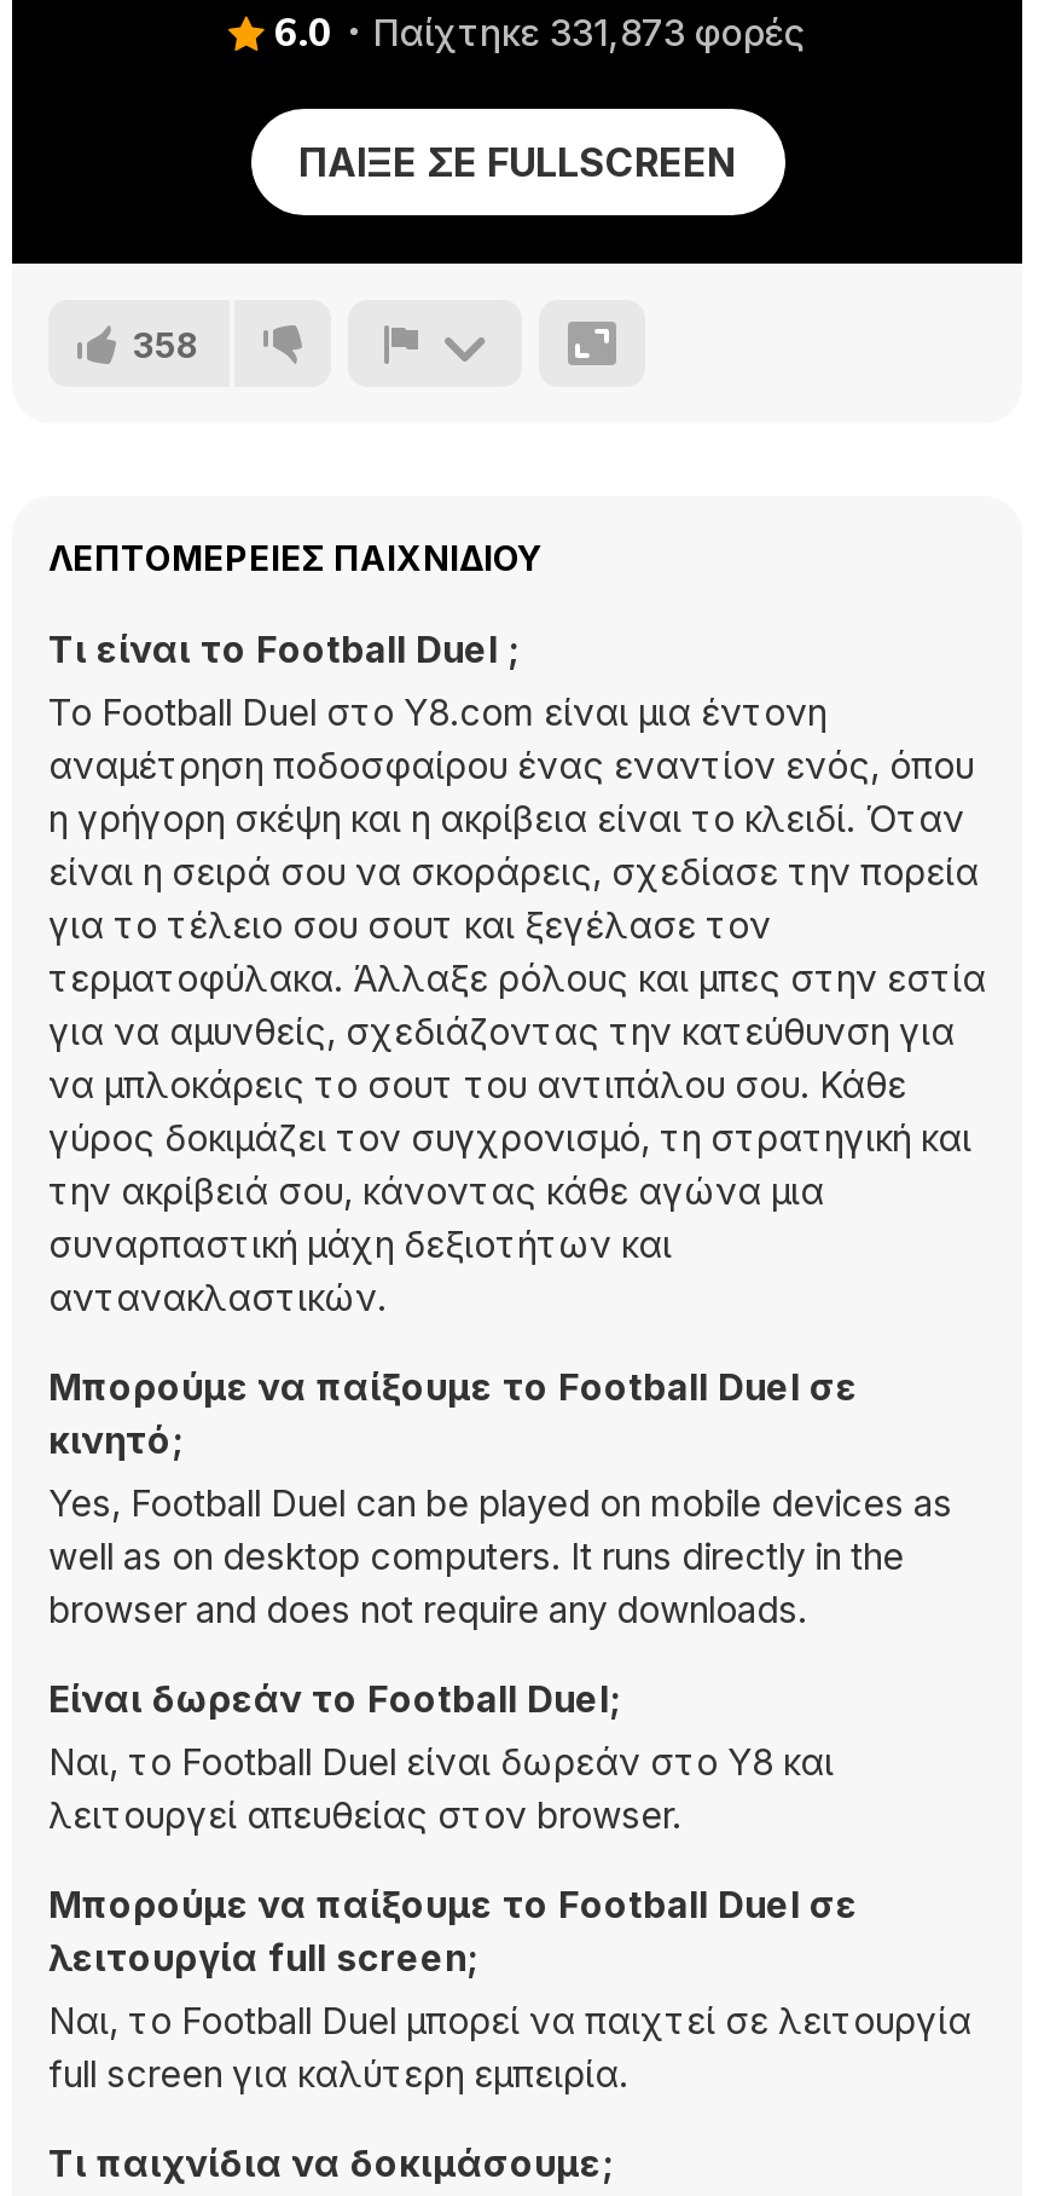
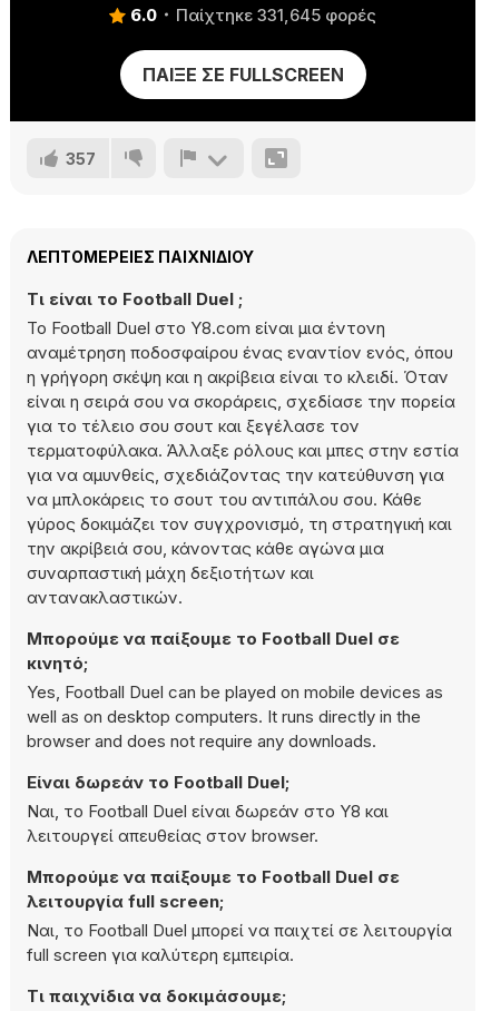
- Παίχτηκε 331,873 φορές
+ Παίχτηκε 331,645 φορές

- 358
+ 357
